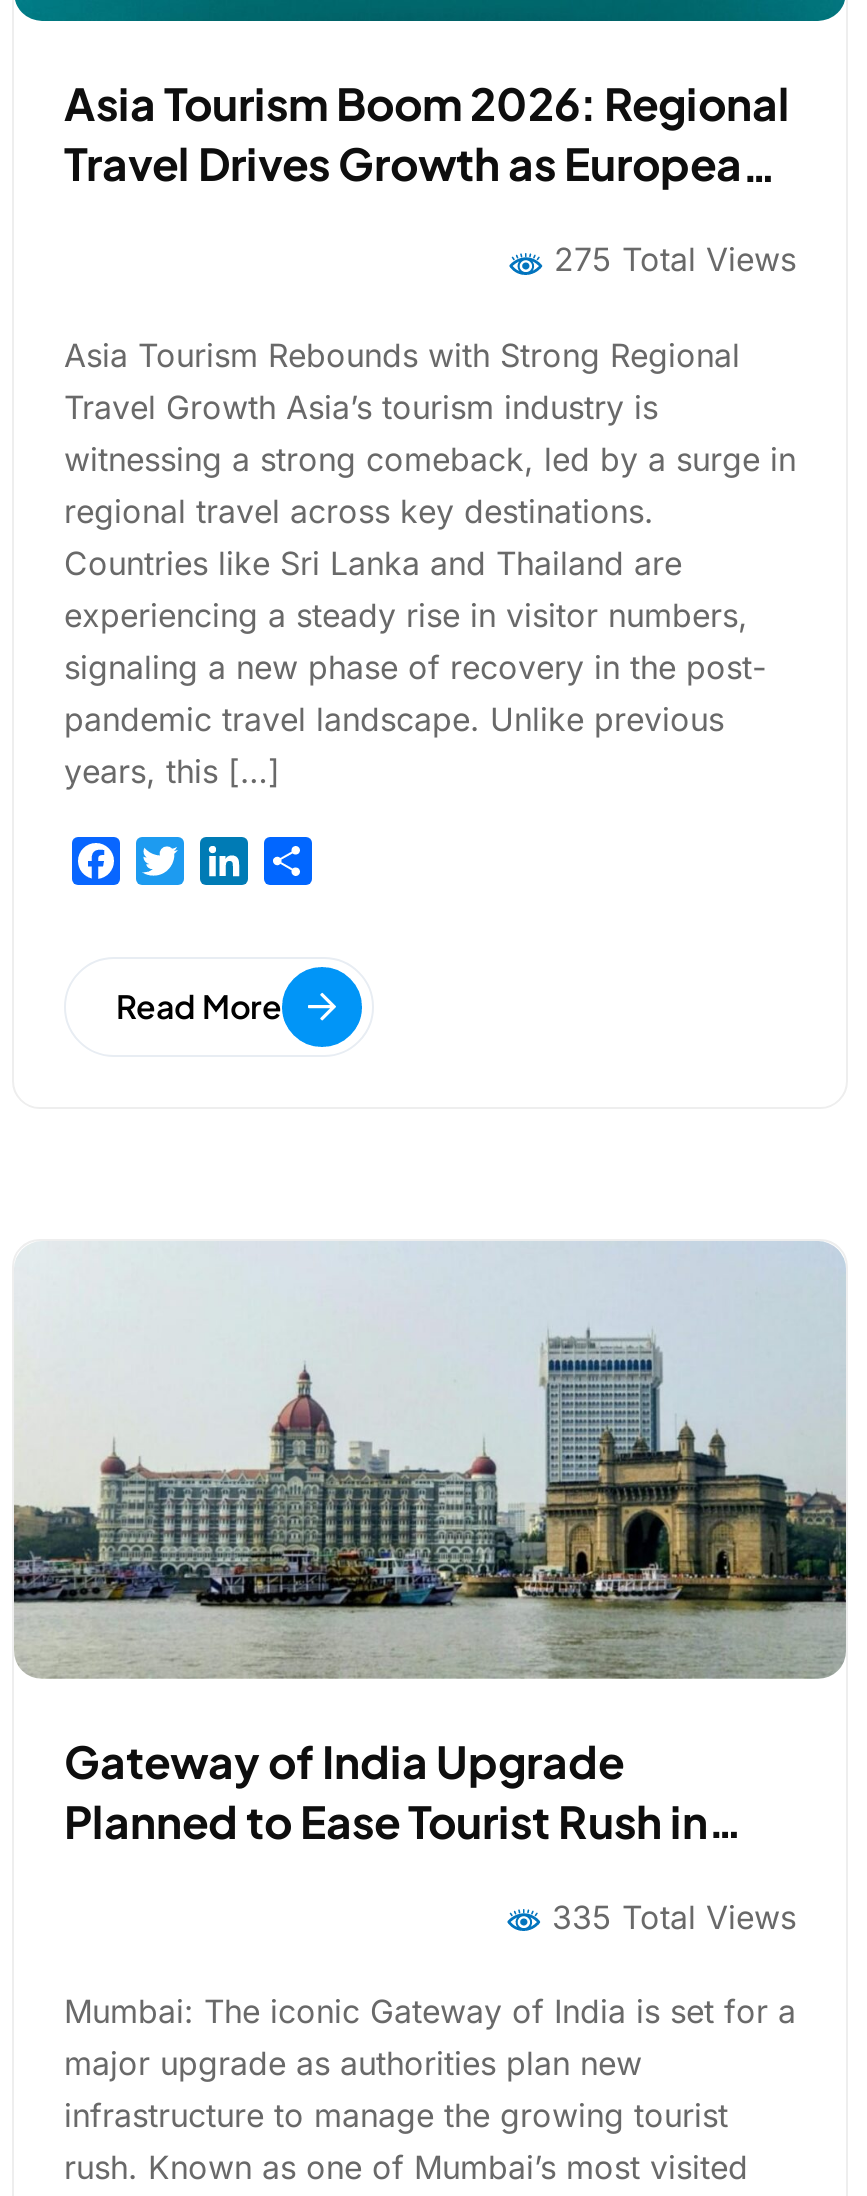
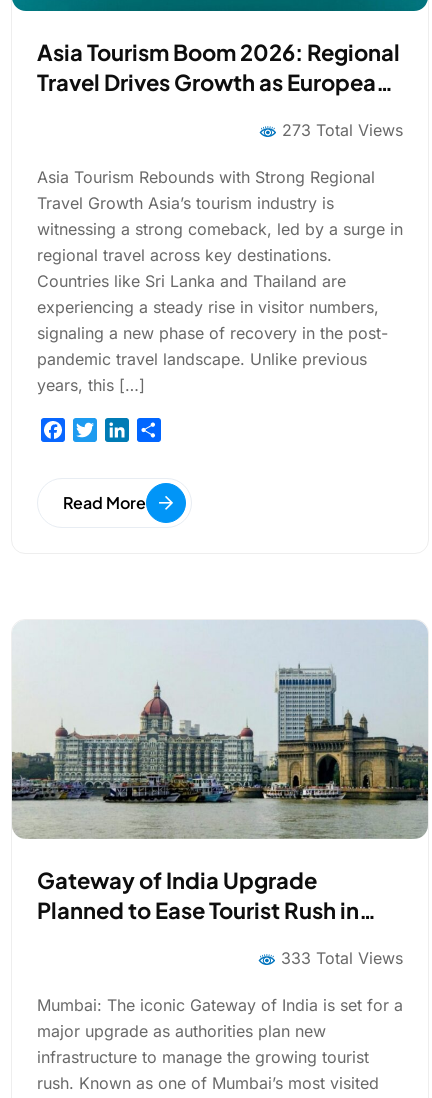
- 275 Total Views
+ 273 Total Views

- 335 Total Views
+ 333 Total Views
